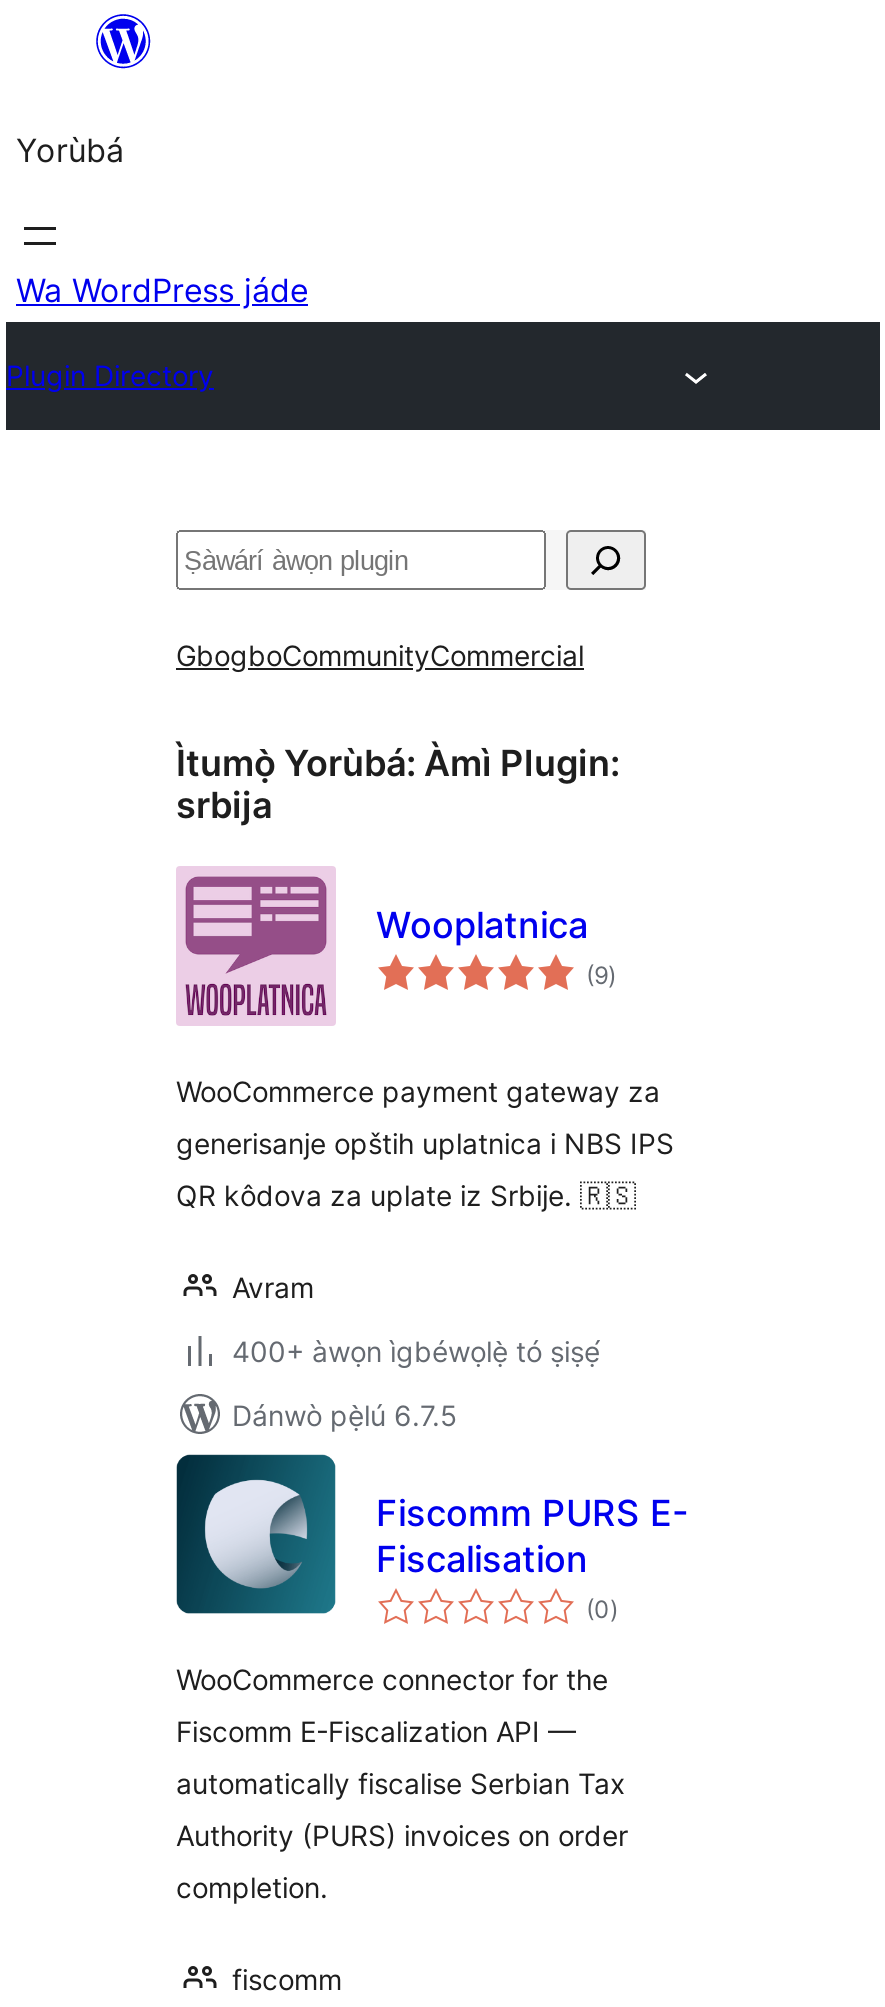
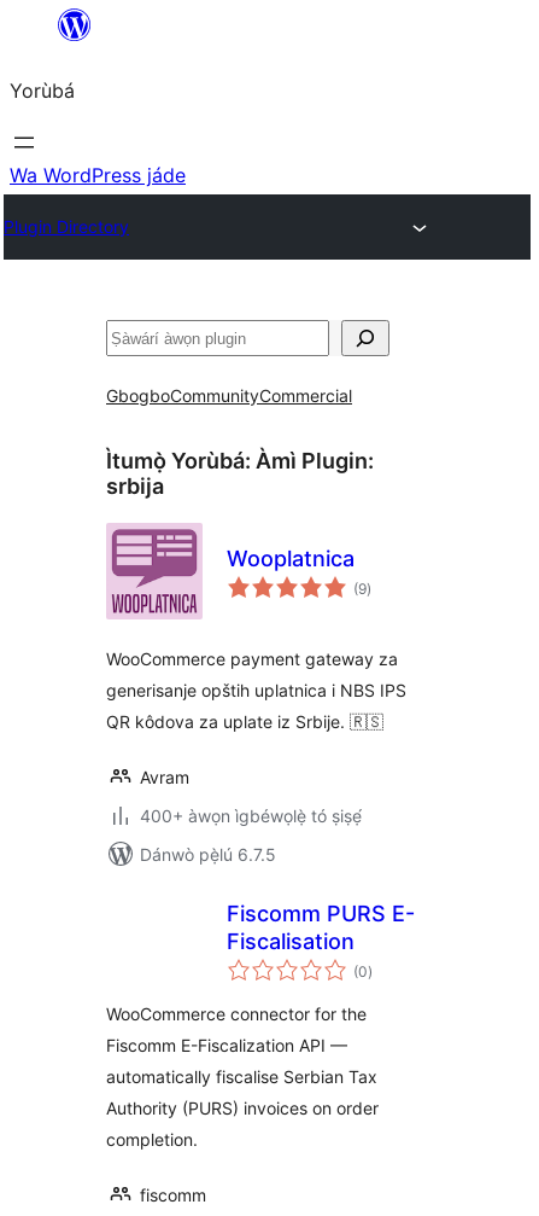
- [image]
